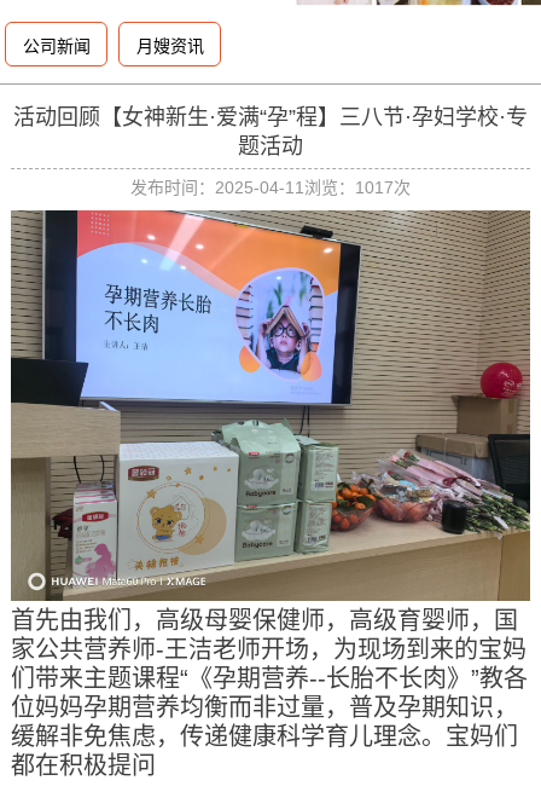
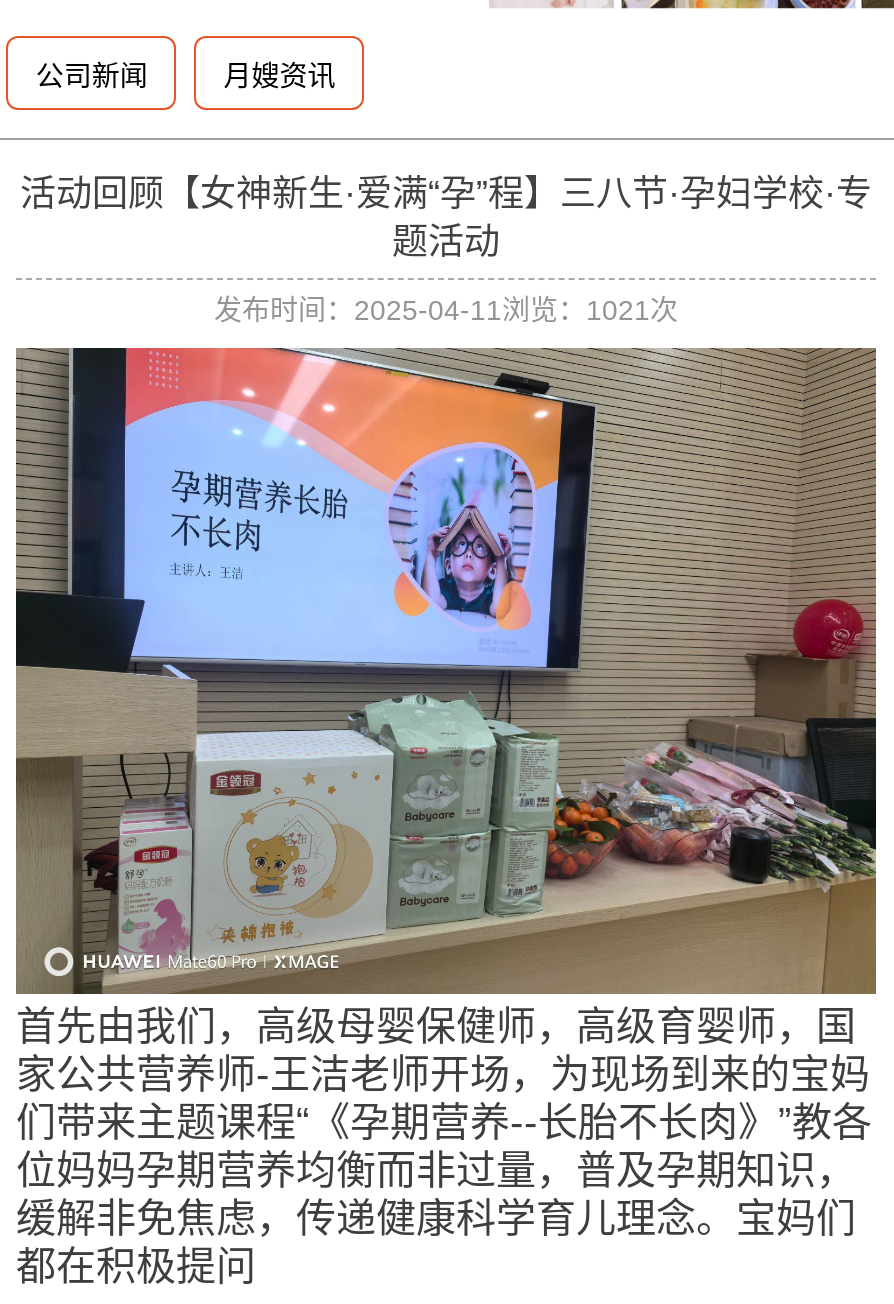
- 发布时间：2025-04-11浏览：1017次
+ 发布时间：2025-04-11浏览：1021次
